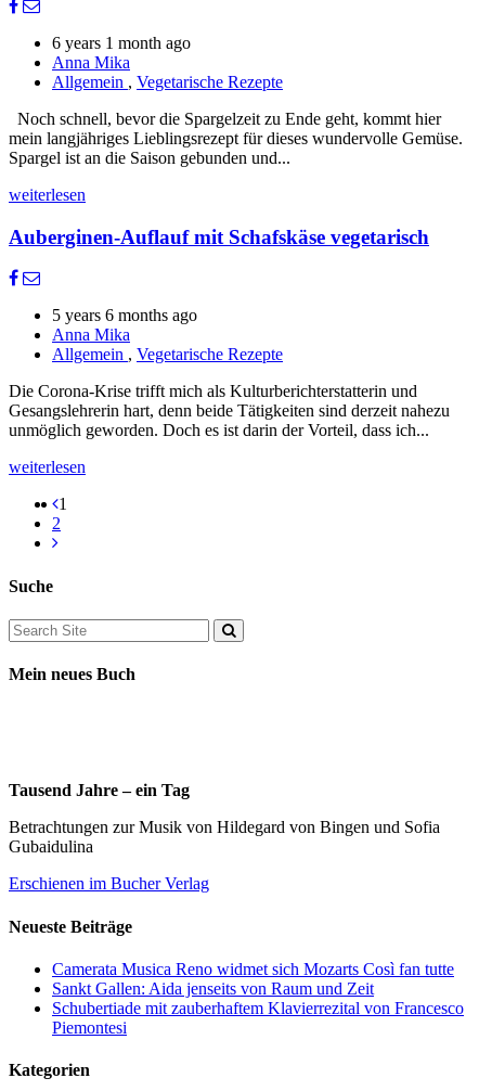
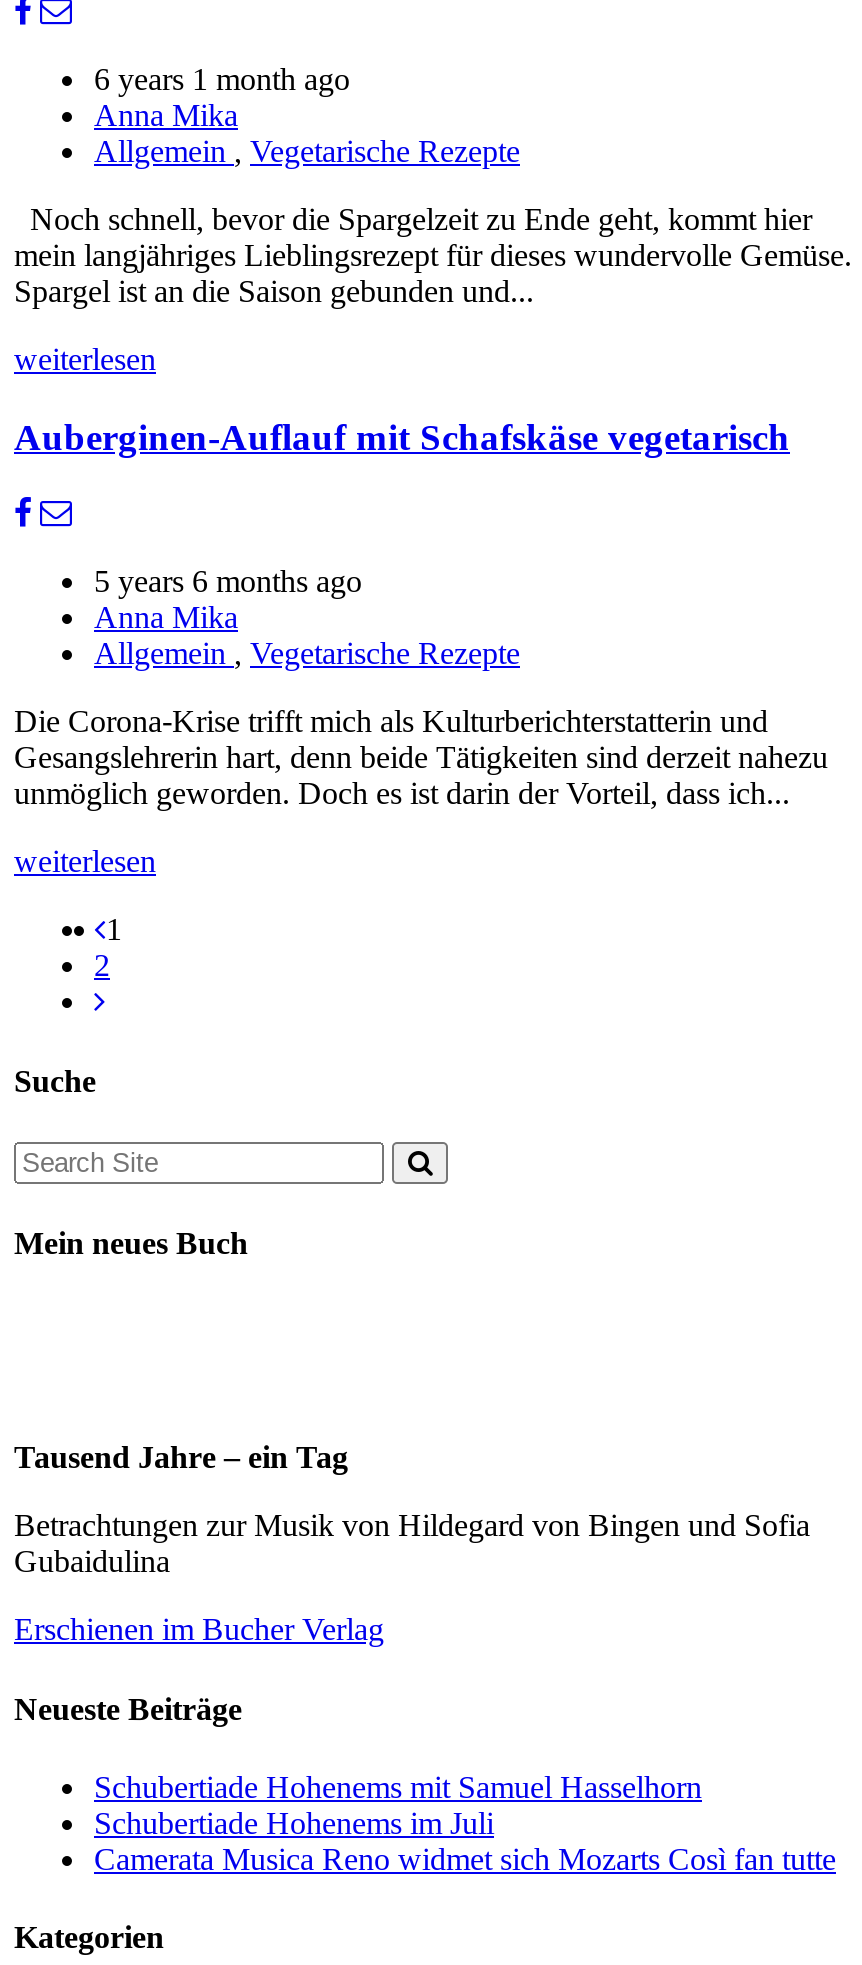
+ Schubertiade Hohenems mit Samuel Hasselhorn
+ Schubertiade Hohenems im Juli

moved down: Camerata Musica Reno widmet sich Mozarts Così fan tutte

- Sankt Gallen: Aida jenseits von Raum und Zeit
- Schubertiade mit zauberhaftem Klavierrezital von Francesco
- Piemontesi
